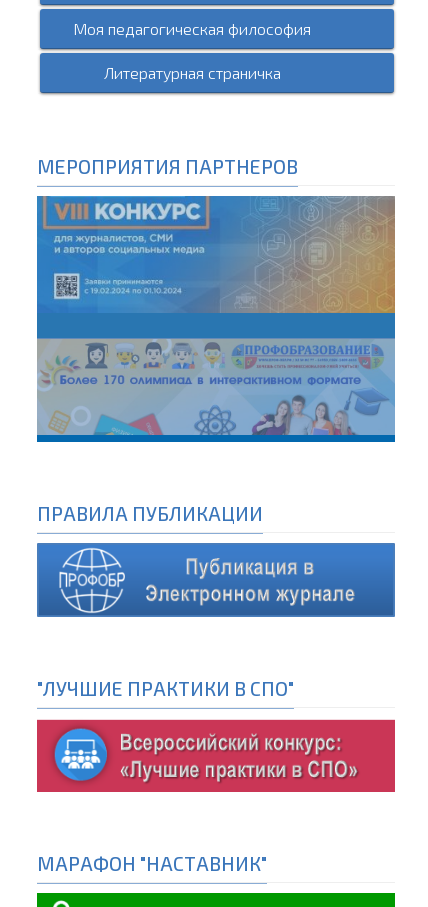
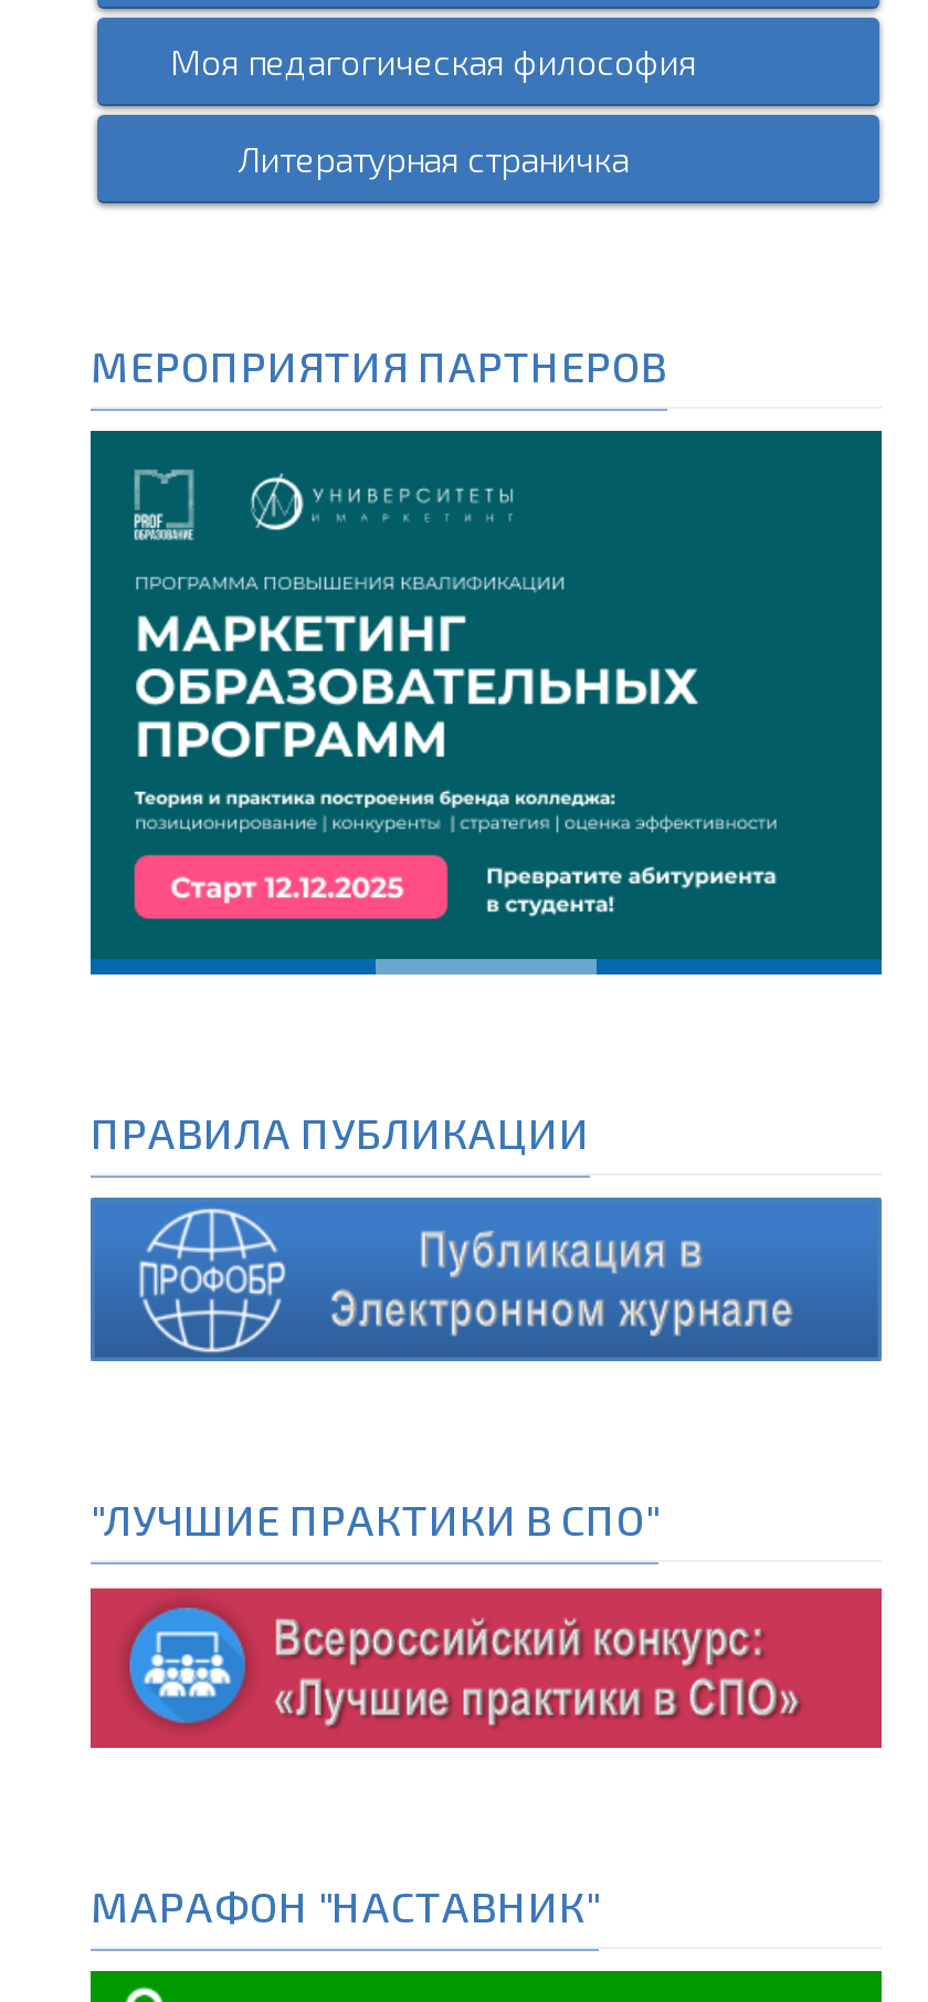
- [image]
+ [image]
